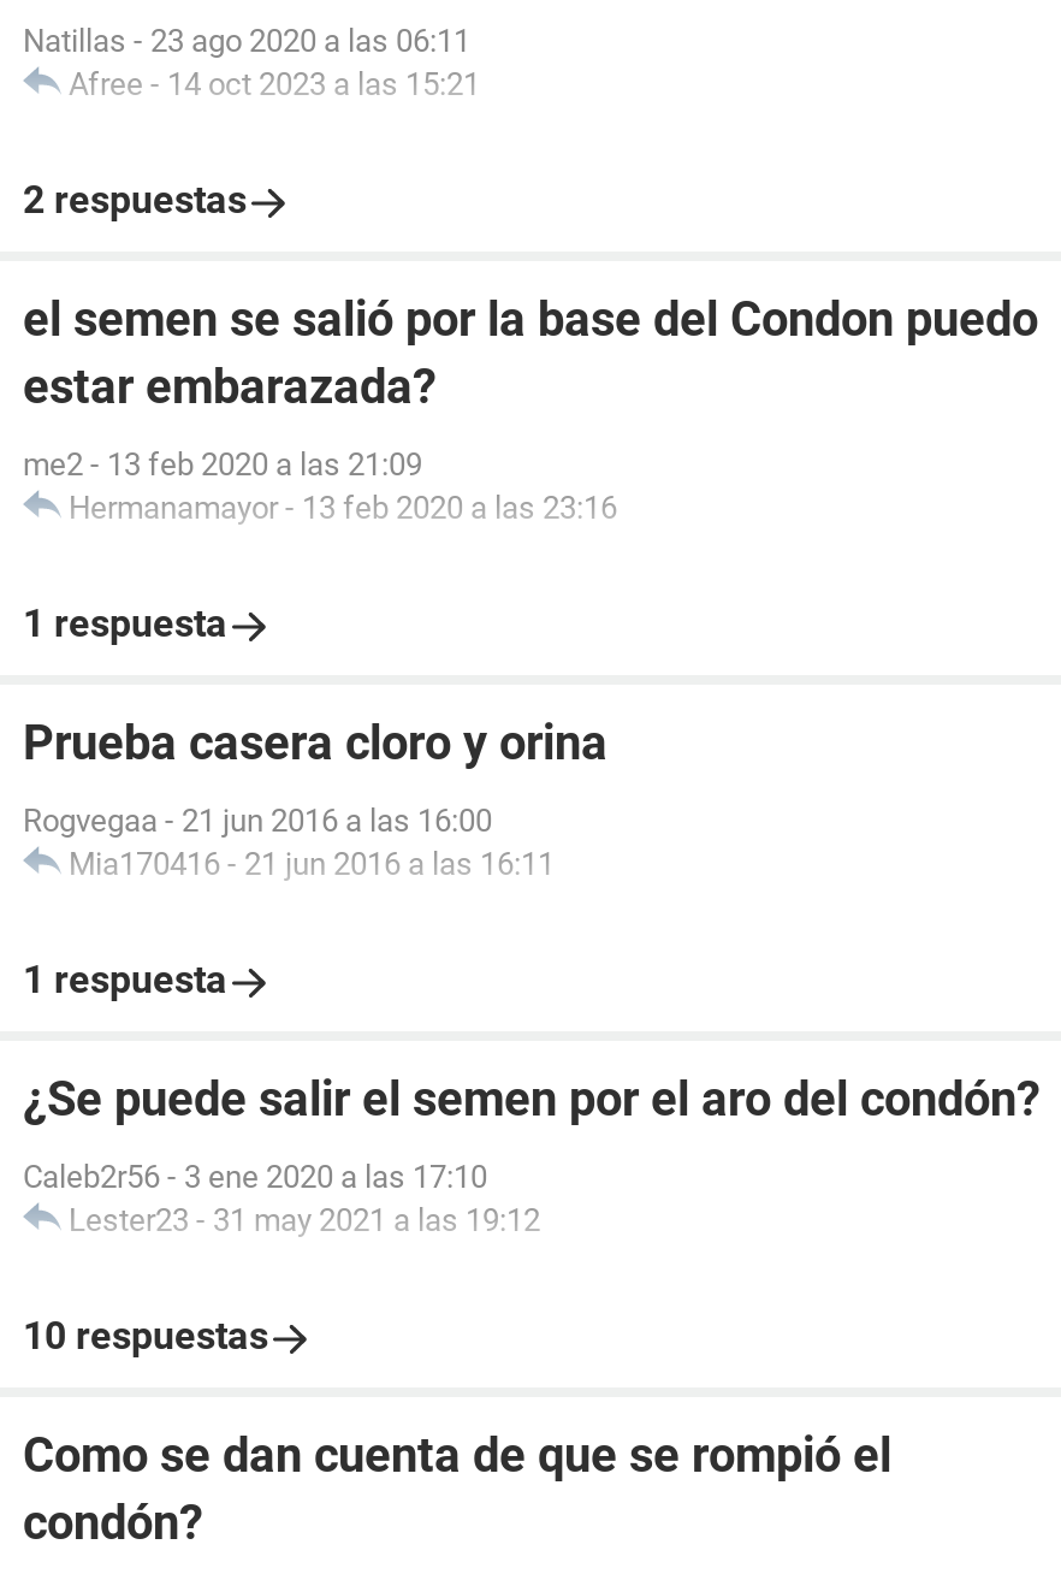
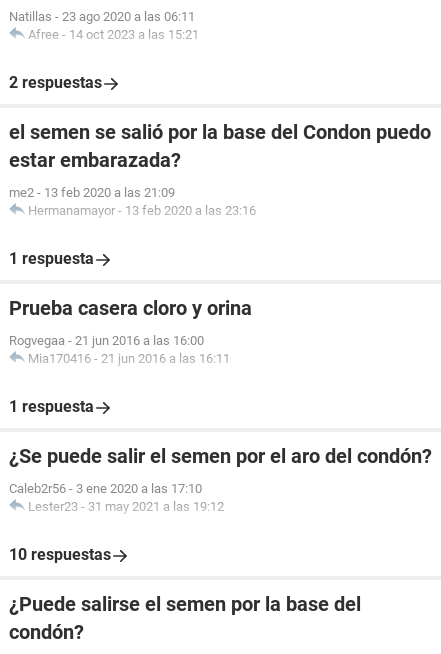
- Como se dan cuenta de que se rompió el
+ ¿Puede salirse el semen por la base del
